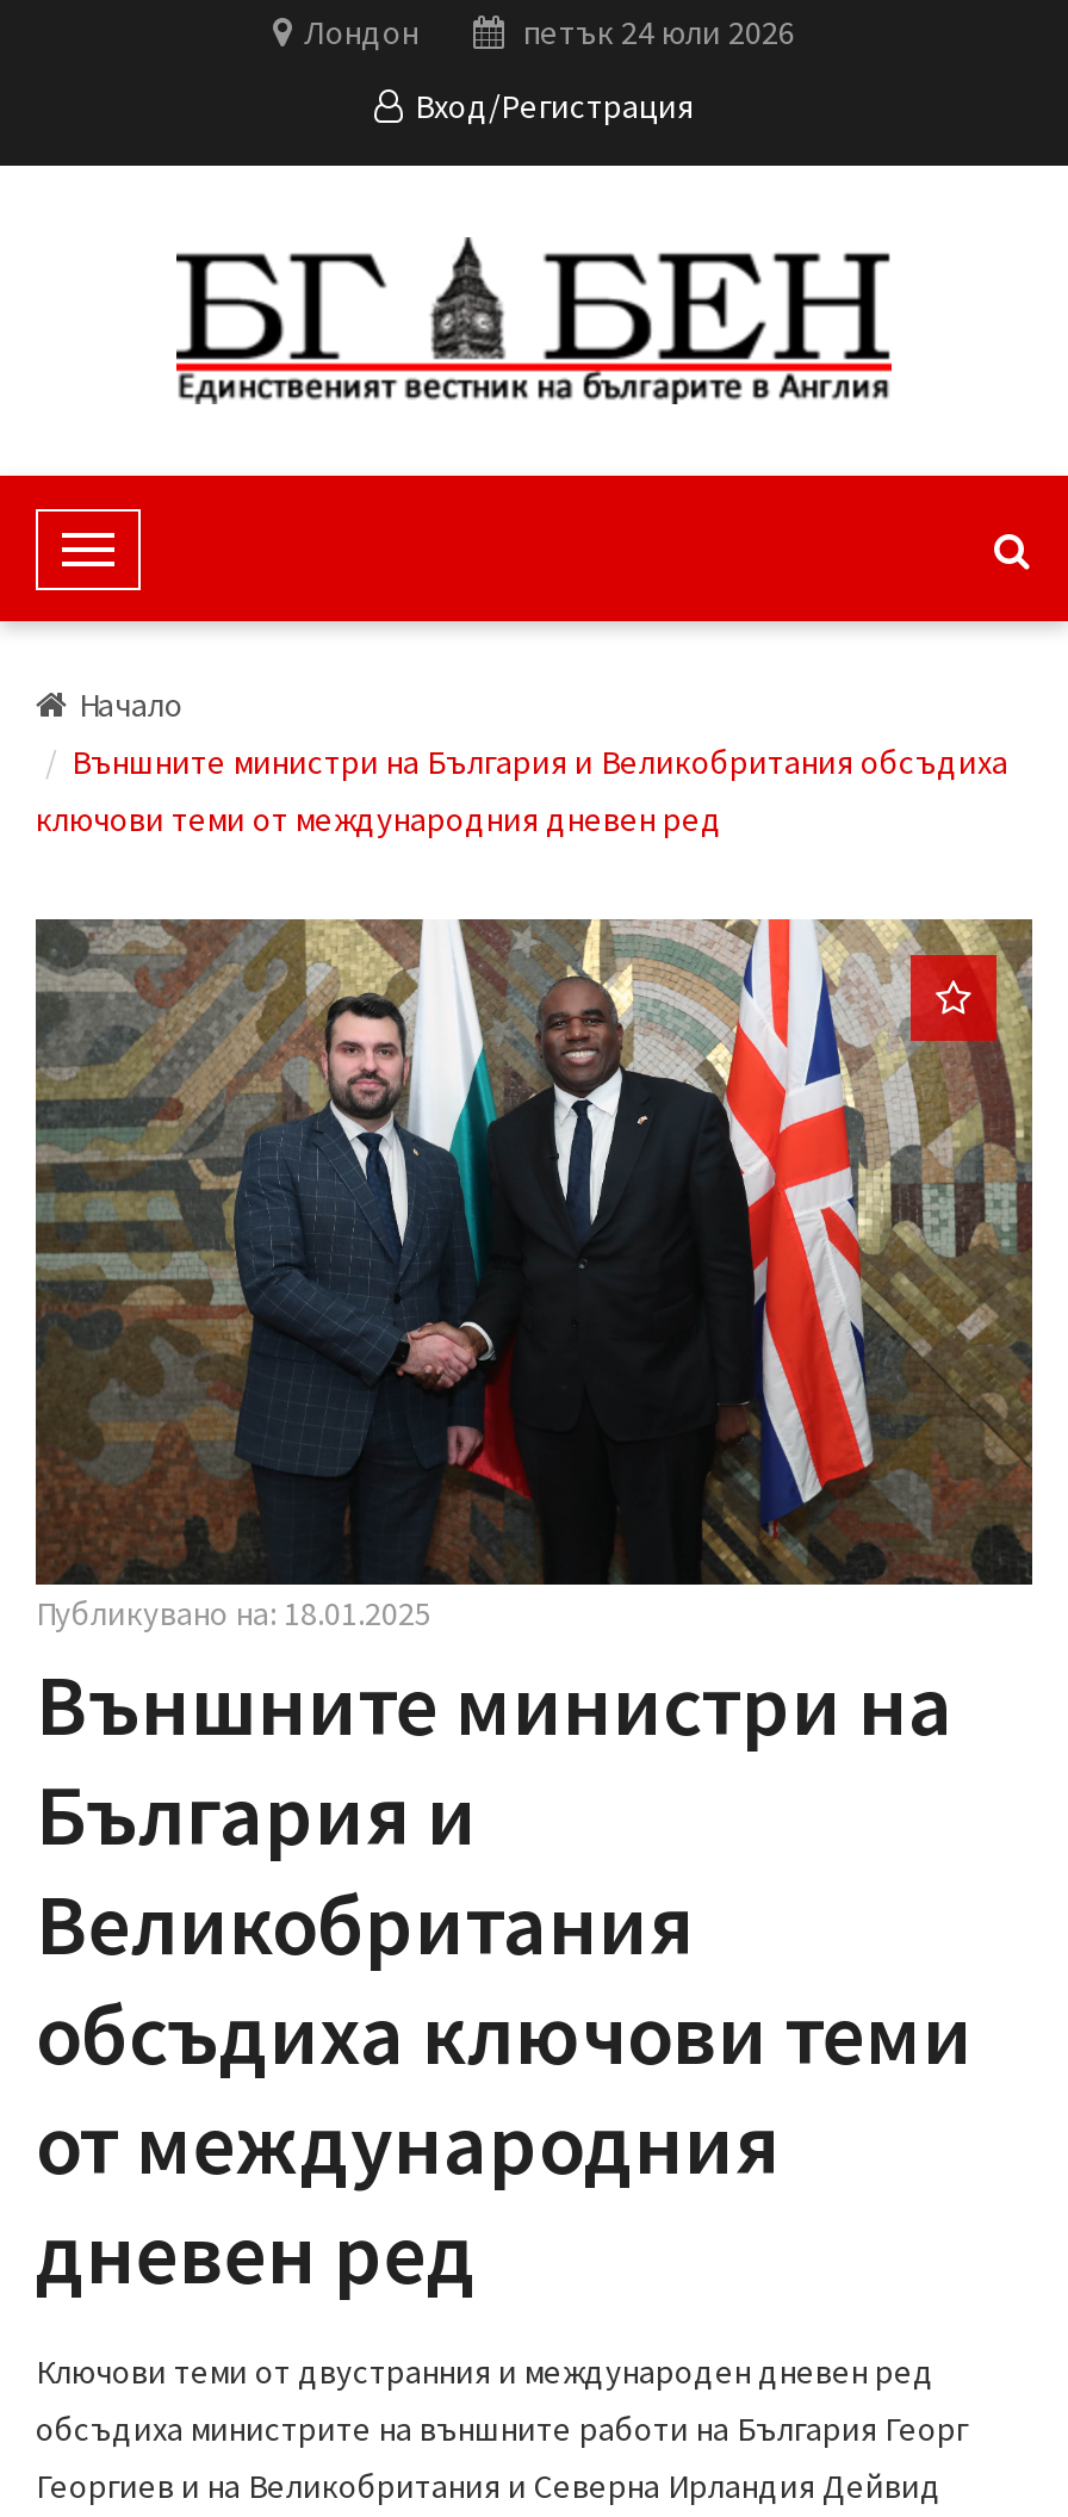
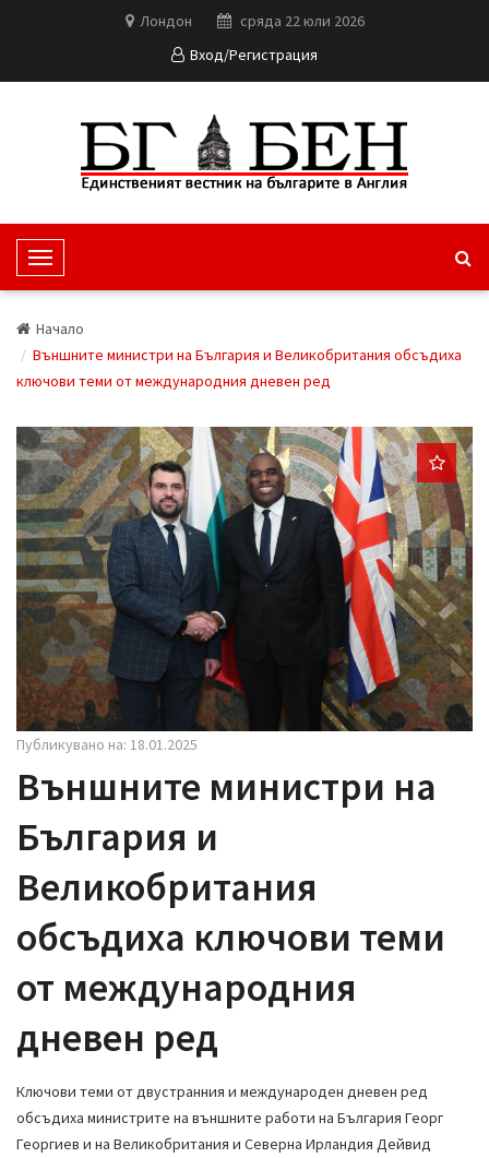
- петък 24 юли 2026
+ сряда 22 юли 2026
